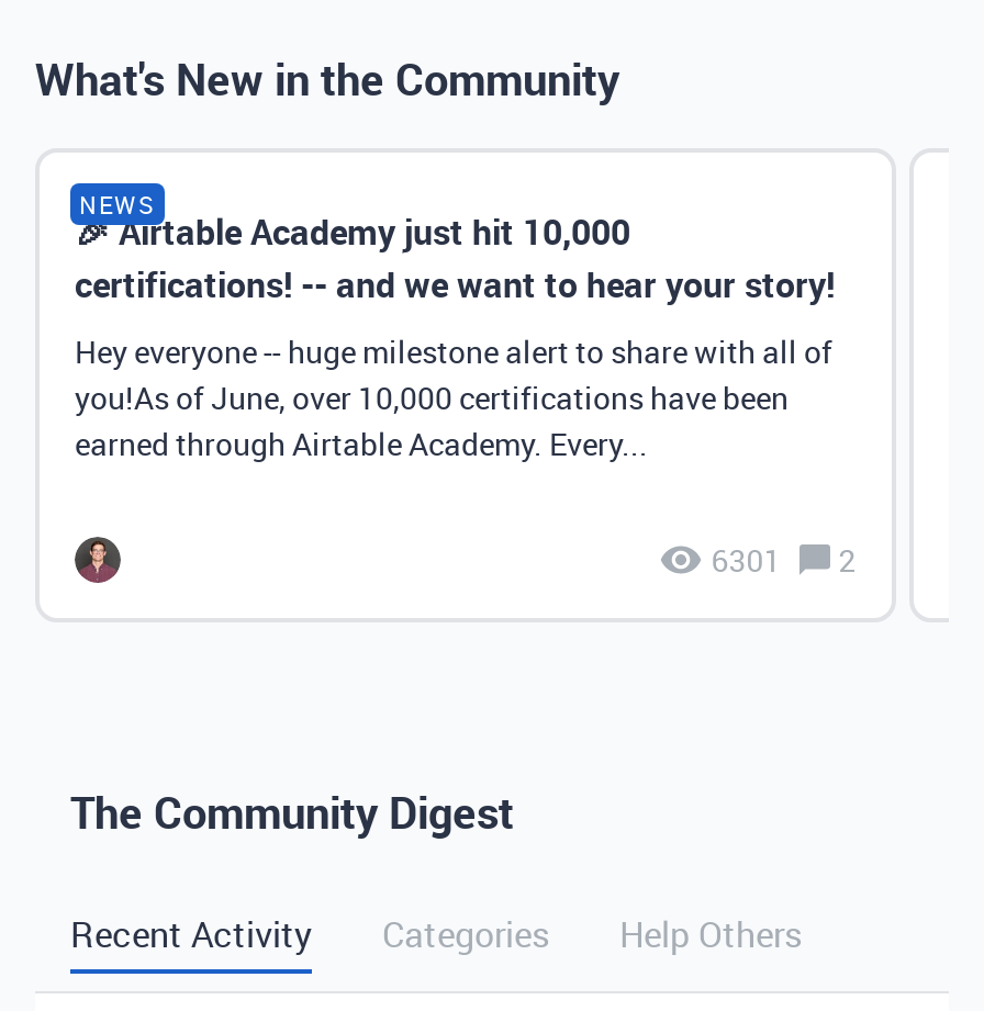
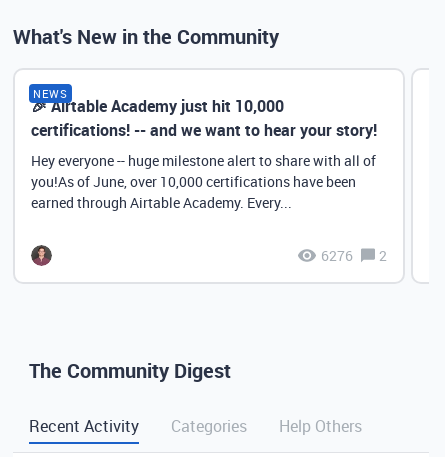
- 6301 2
+ 6276 2
